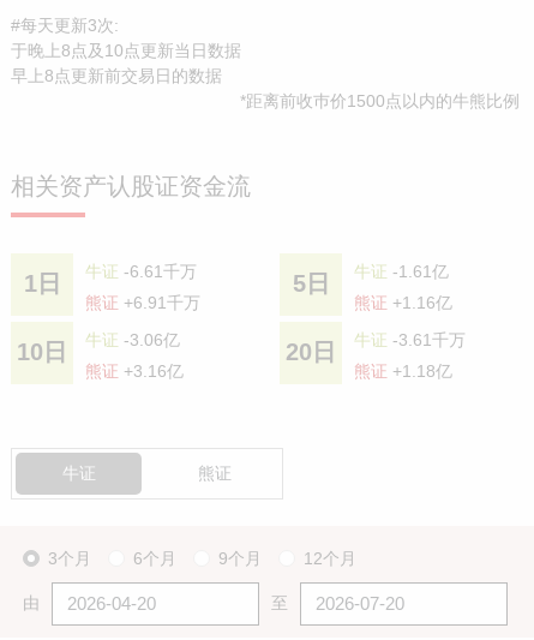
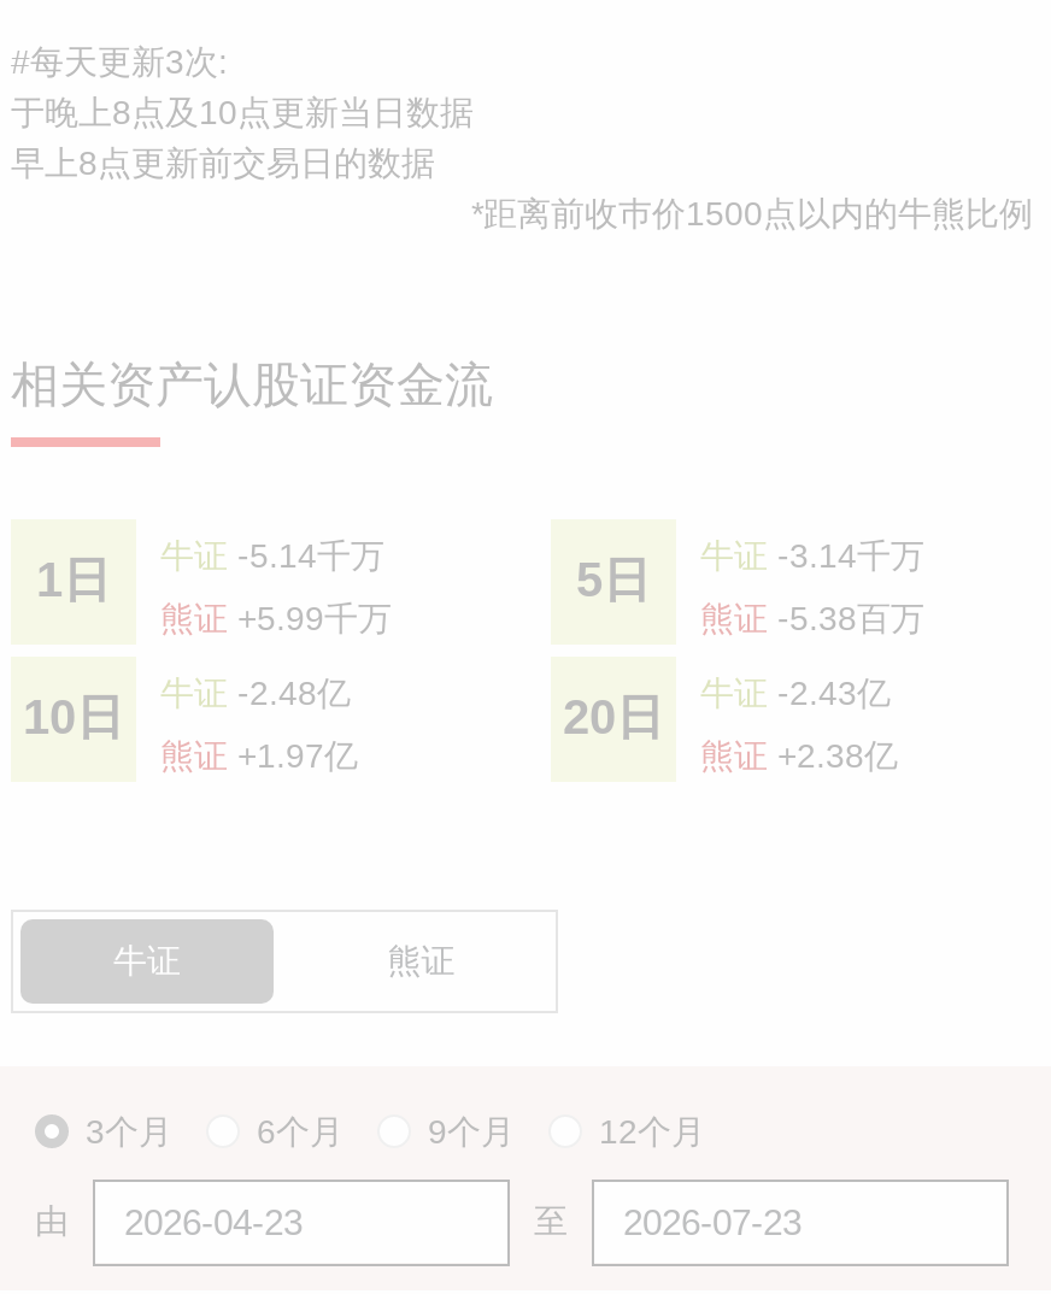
- 1日 牛证-6.61千万
+ 1日 牛证-5.14千万

- 5日 牛证-1.61亿
+ 5日 牛证-3.14千万

- 熊证+6.91千万
+ 熊证+5.99千万

- 熊证+1.16亿
+ 熊证-5.38百万

- 10日 牛证-3.06亿
+ 10日 牛证-2.48亿

- 20日 牛证-3.61千万
+ 20日 牛证-2.43亿

- 熊证+3.16亿
+ 熊证+1.97亿

- 熊证+1.18亿
+ 熊证+2.38亿
